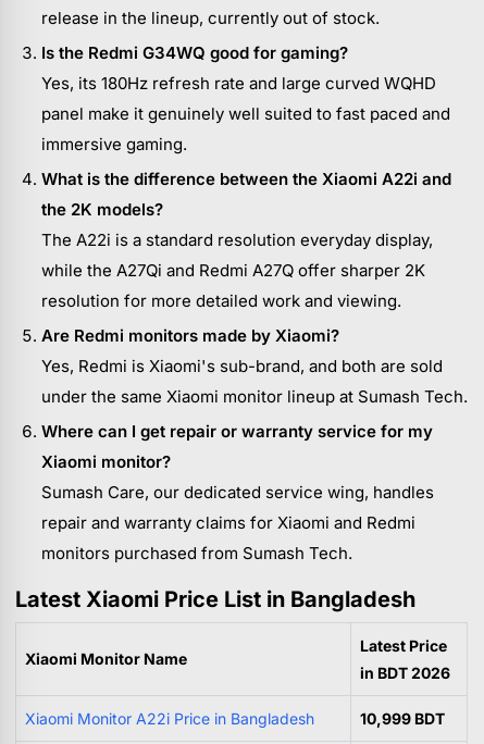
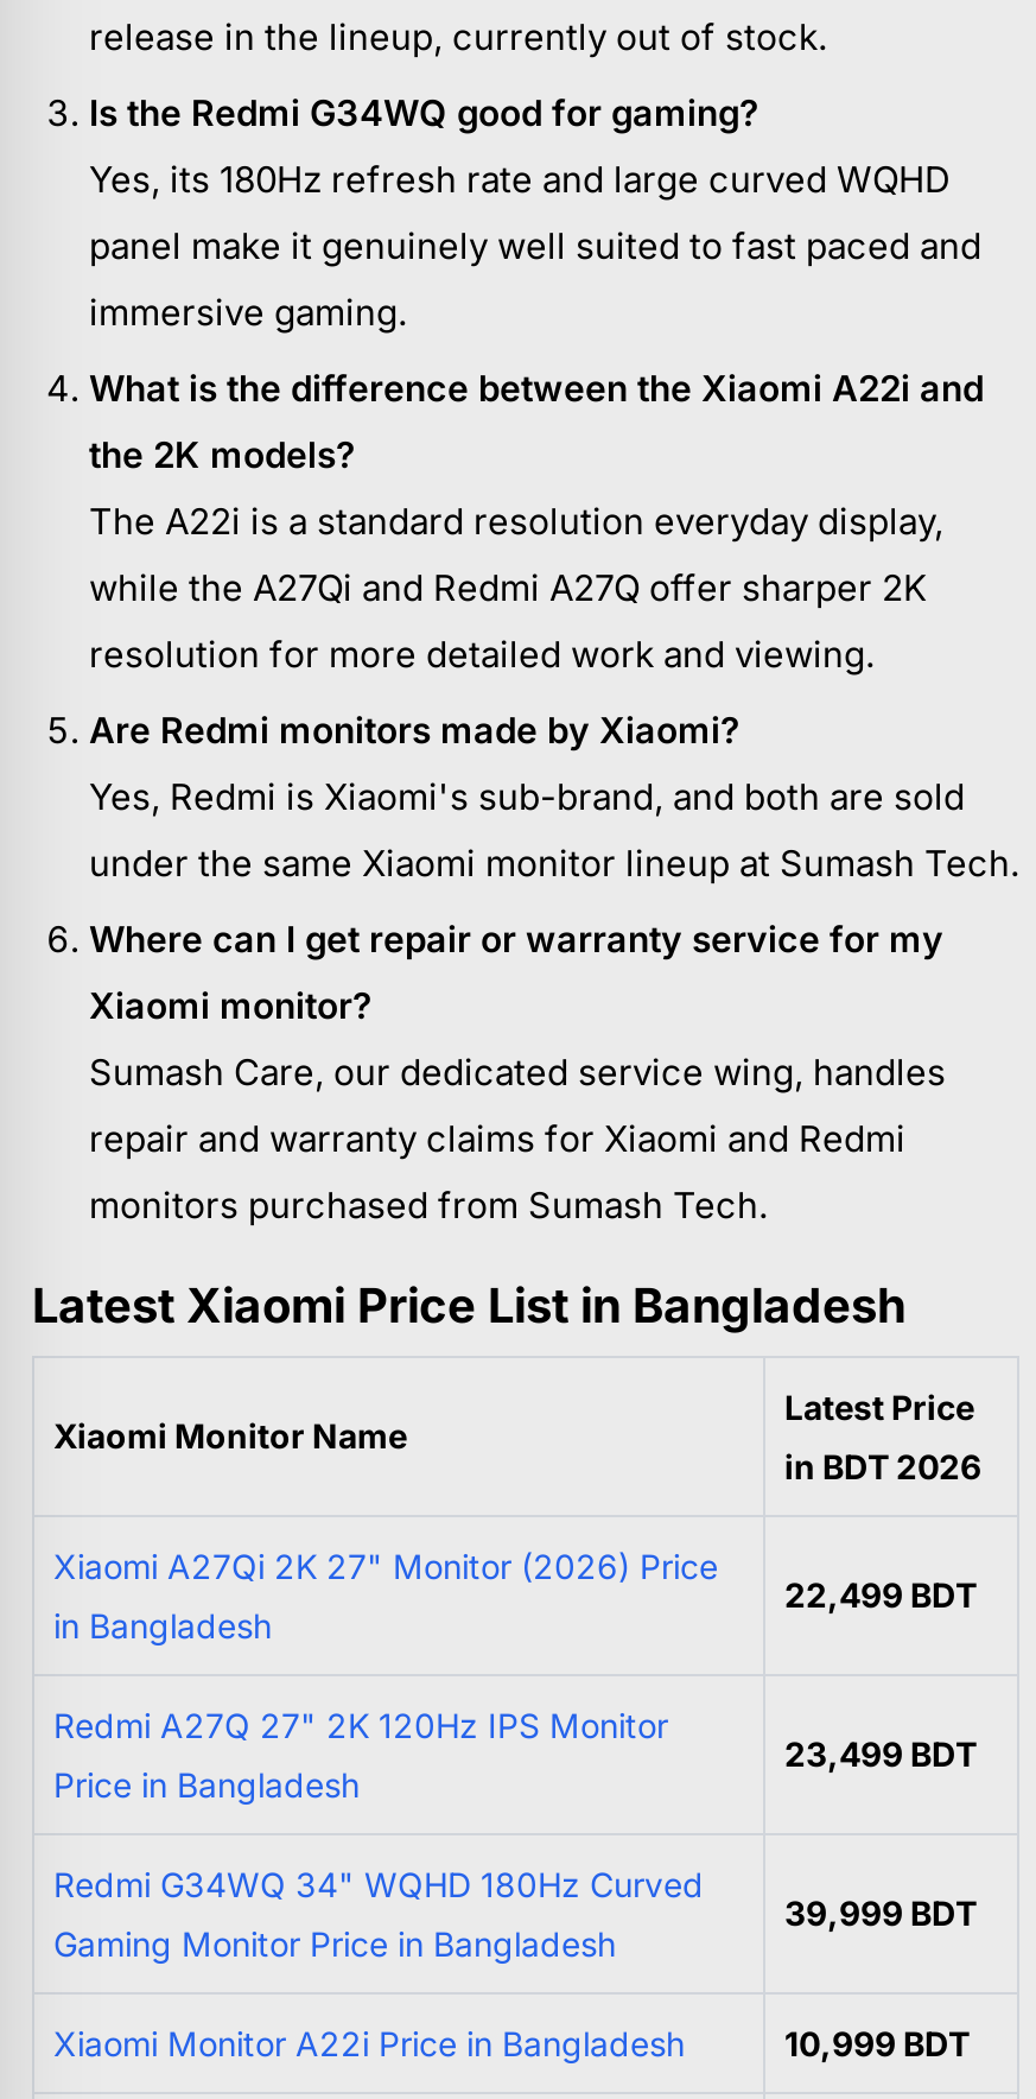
+ Xiaomi A27Qi 2K 27" Monitor (2026) Price
+ in Bangladesh

+ 22,499 BDT
+ Redmi A27Q 27" 2K 120Hz IPS Monitor
+ Price in Bangladesh

+ 23,499 BDT
+ Redmi G34WQ 34" WQHD 180Hz Curved
+ Gaming Monitor Price in Bangladesh

+ 39,999 BDT
